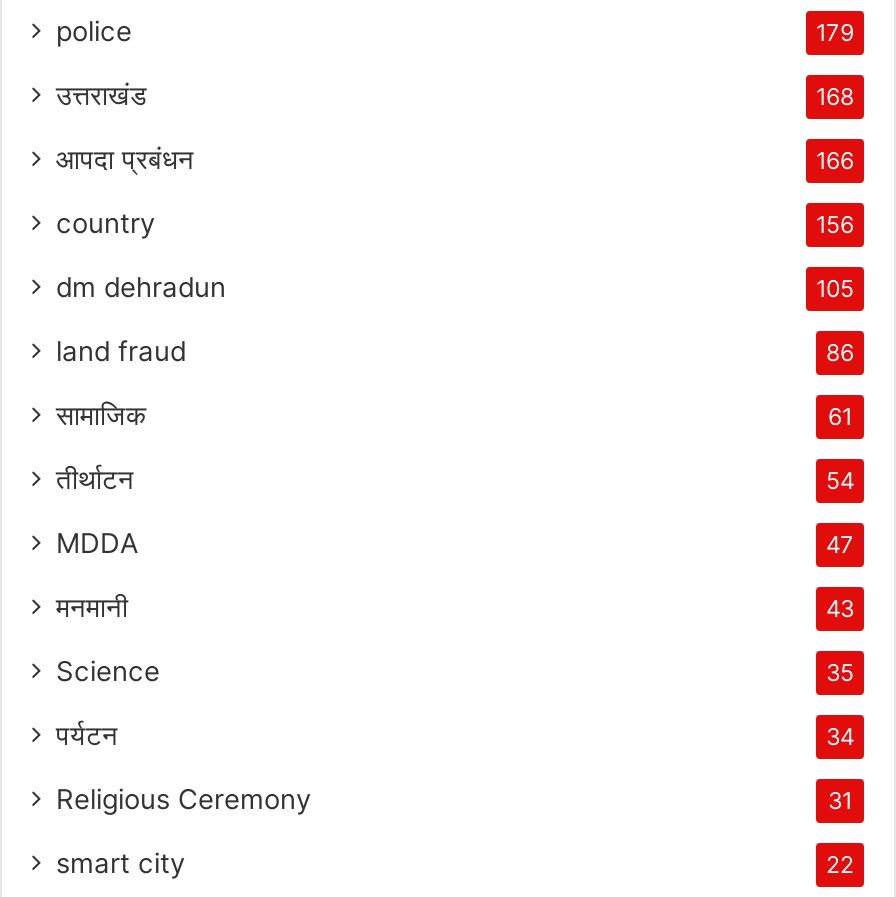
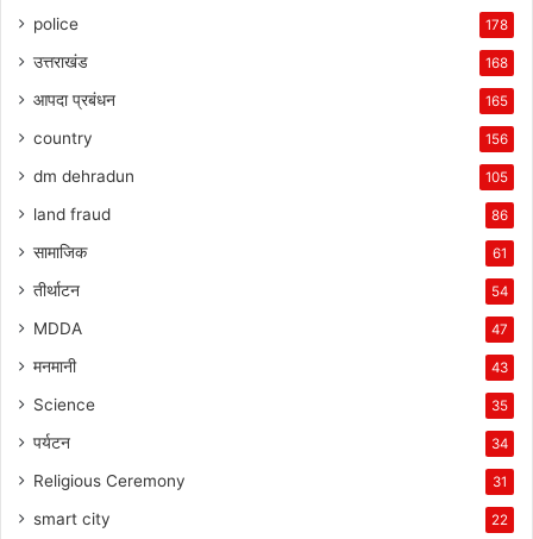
- 179
+ 178

- 166
+ 165
